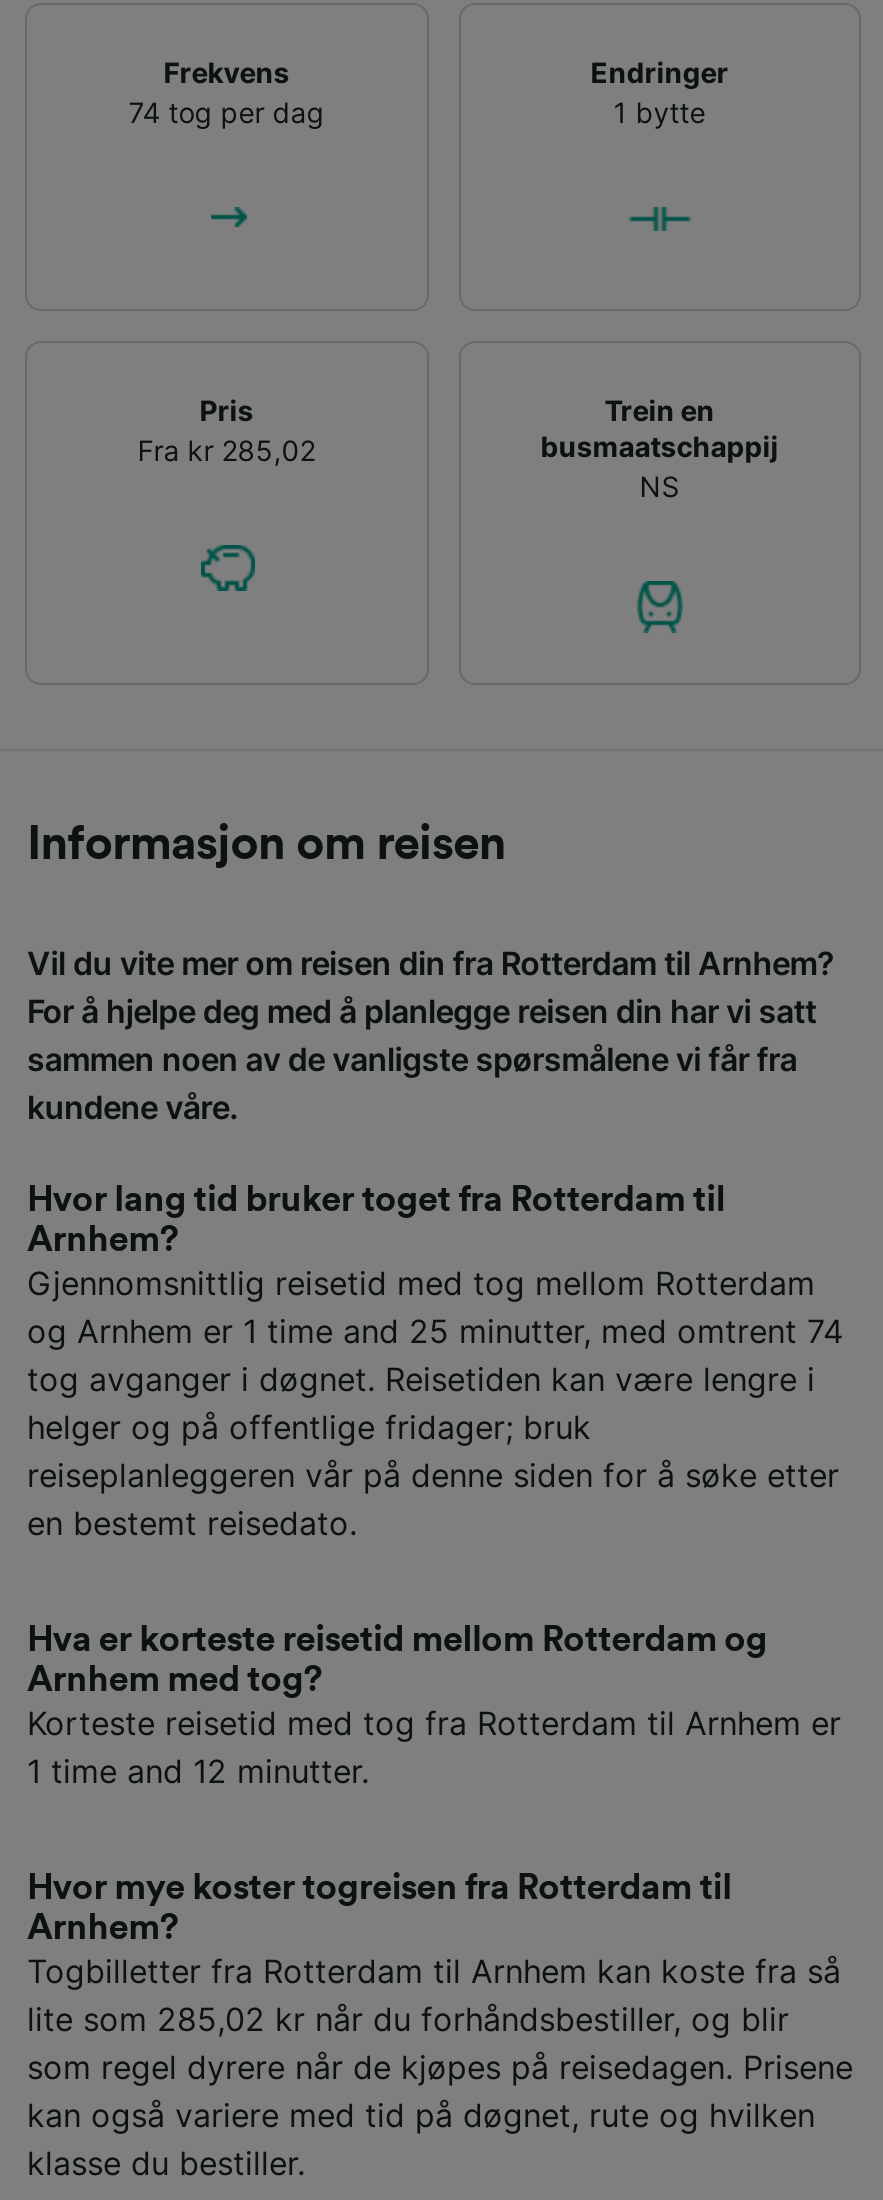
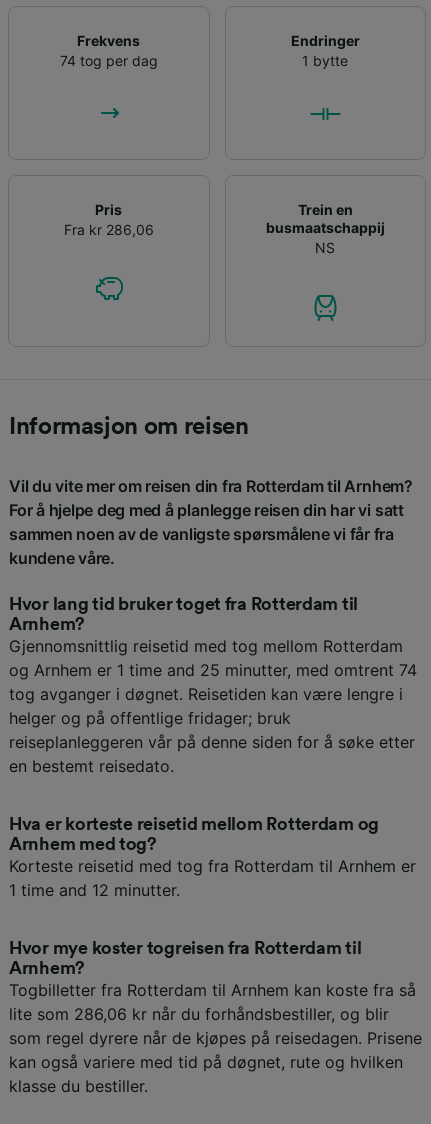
- Fra kr 285,02
+ Fra kr 286,06

- lite som 285,02 kr når du forhåndsbestiller, og blir
+ lite som 286,06 kr når du forhåndsbestiller, og blir
